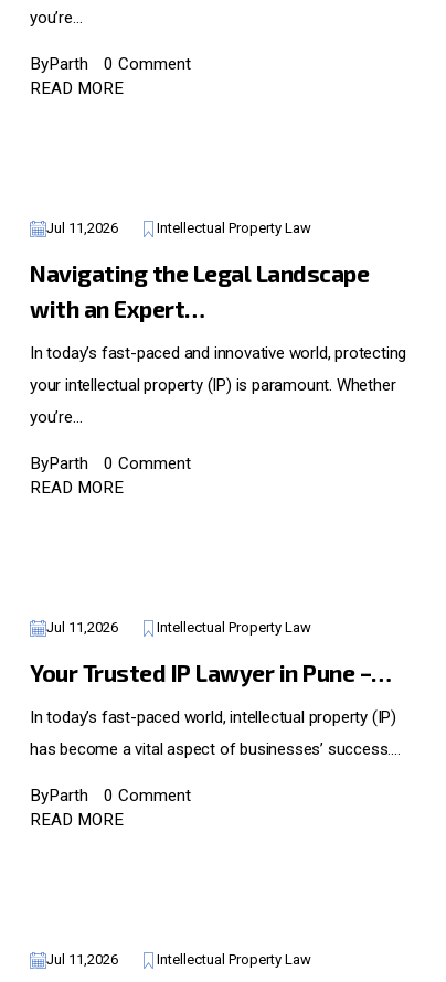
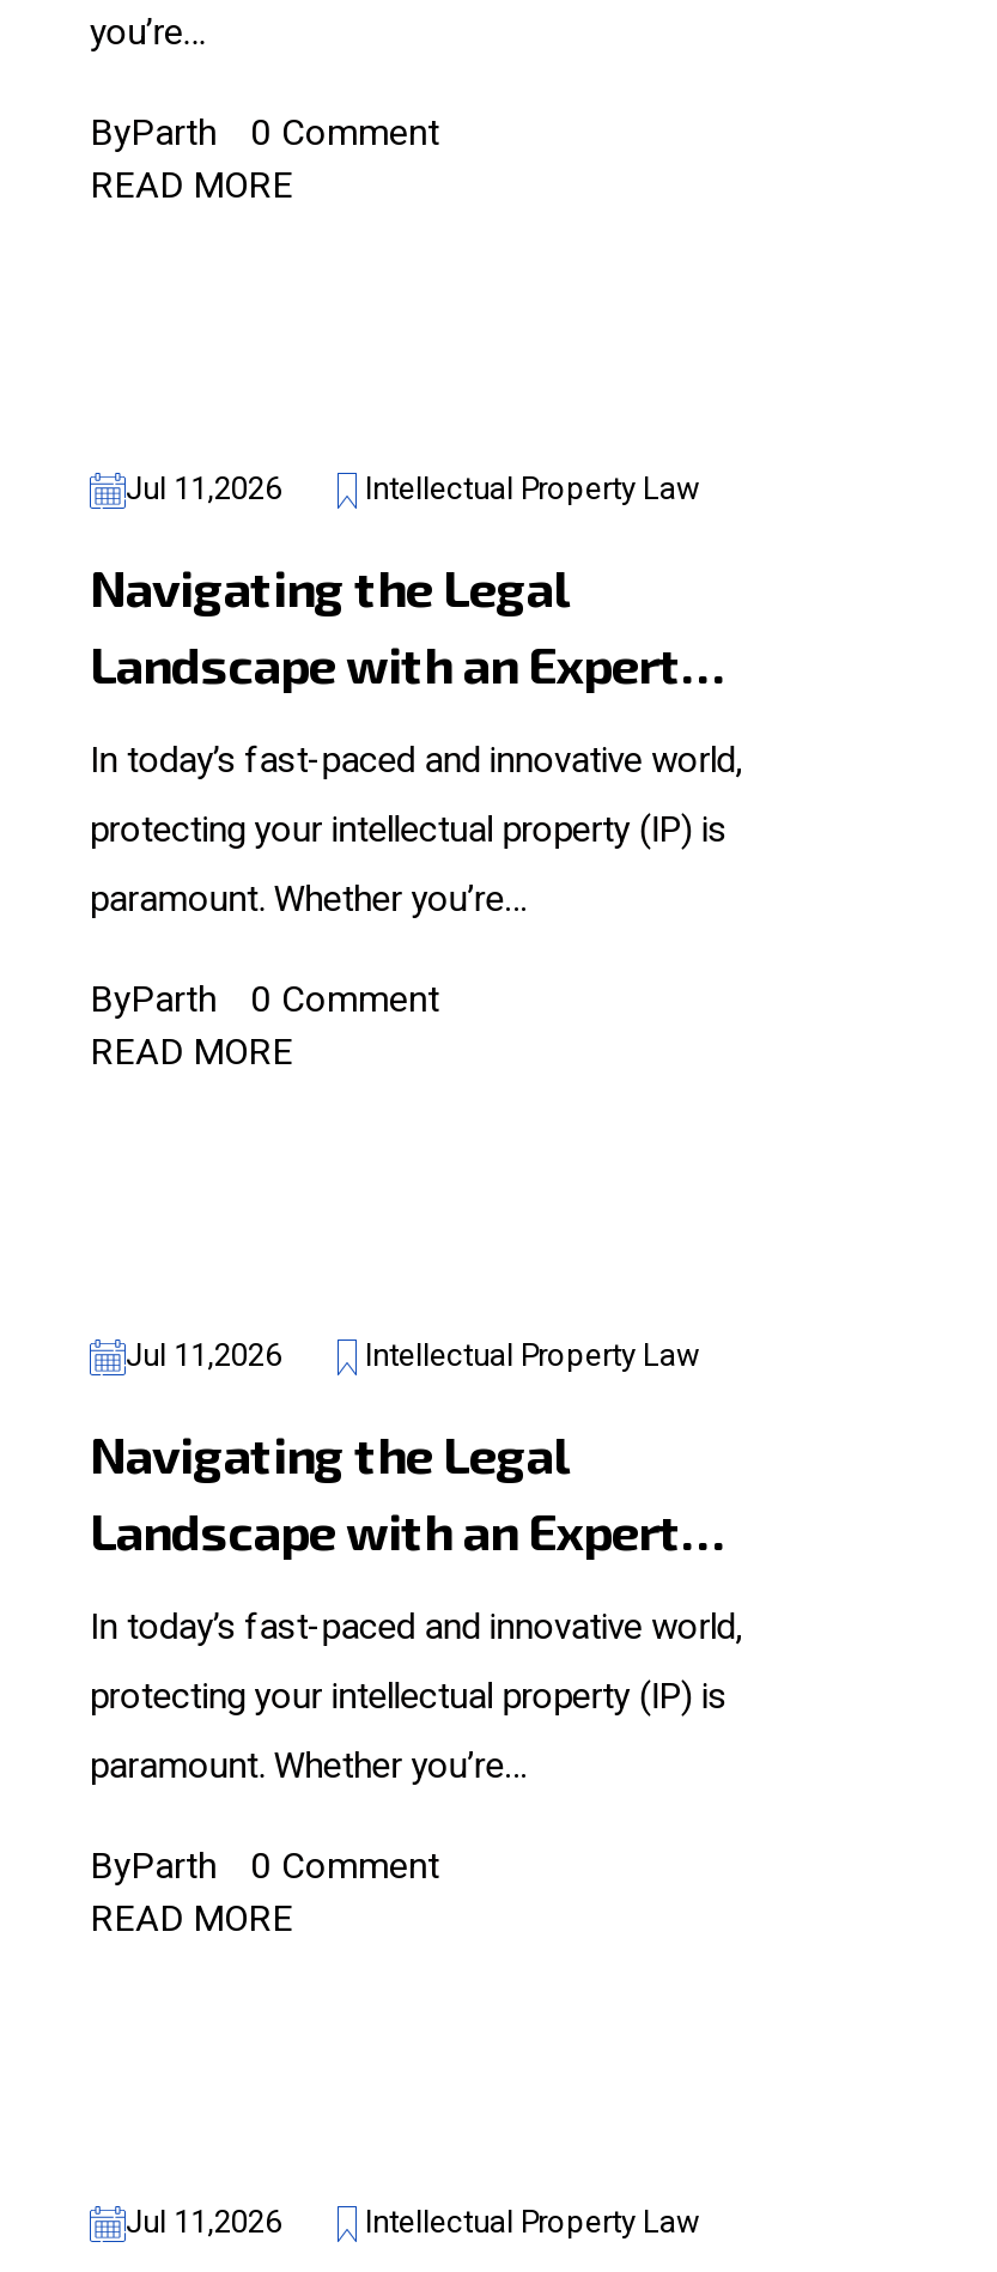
- Your Trusted IP Lawyer in Pune –…
- In today’s fast-paced world, intellectual property (IP)
- has become a vital aspect of businesses’ success.…
+ Navigating the Legal
+ Landscape with an Expert…
+ In today’s fast-paced and innovative world,
+ protecting your intellectual property (IP) is
+ paramount. Whether you’re…
